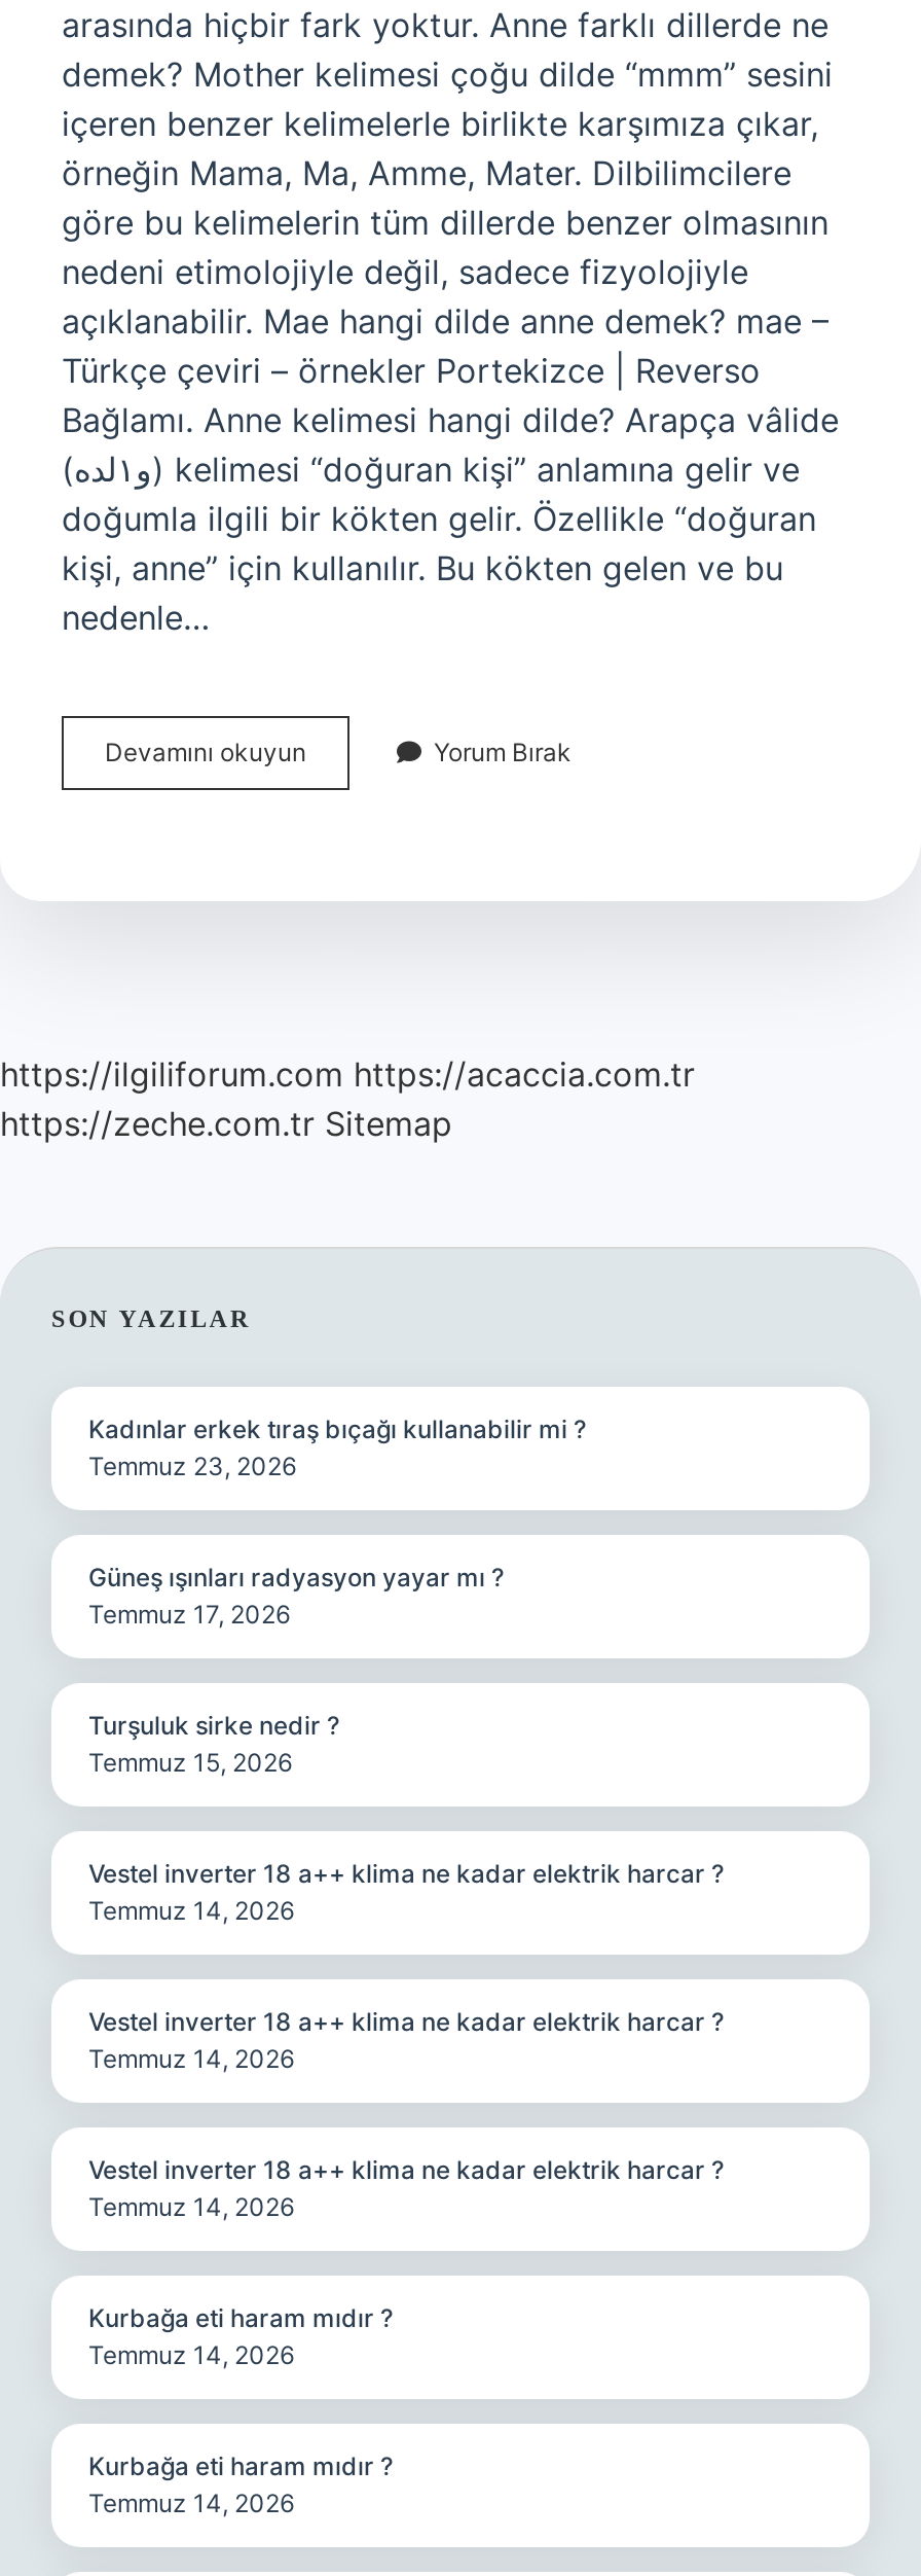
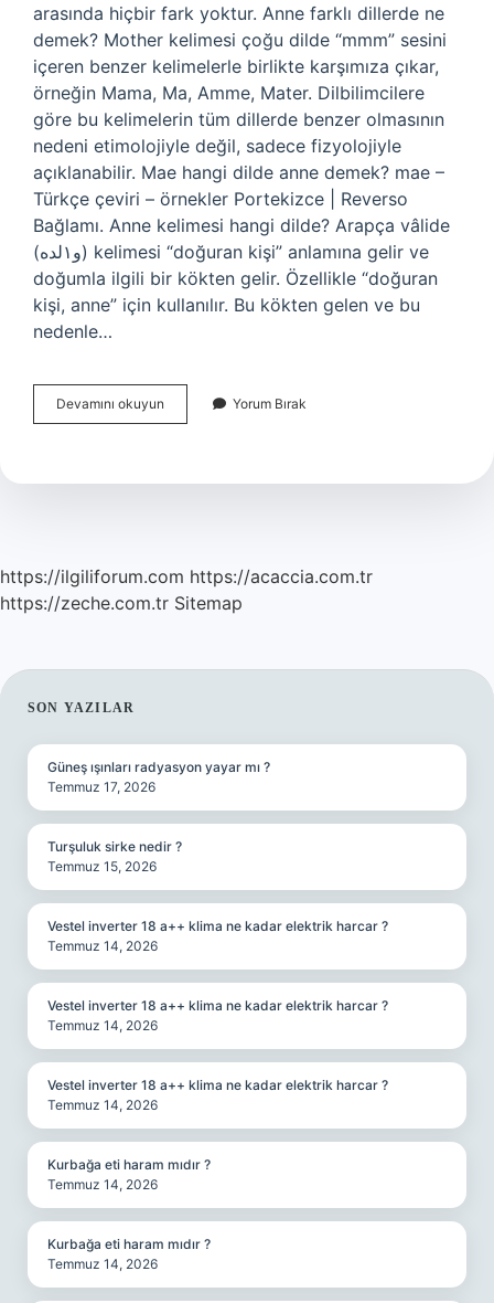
- Kadınlar erkek tıraş bıçağı kullanabilir mi ?
- Temmuz 23, 2026
